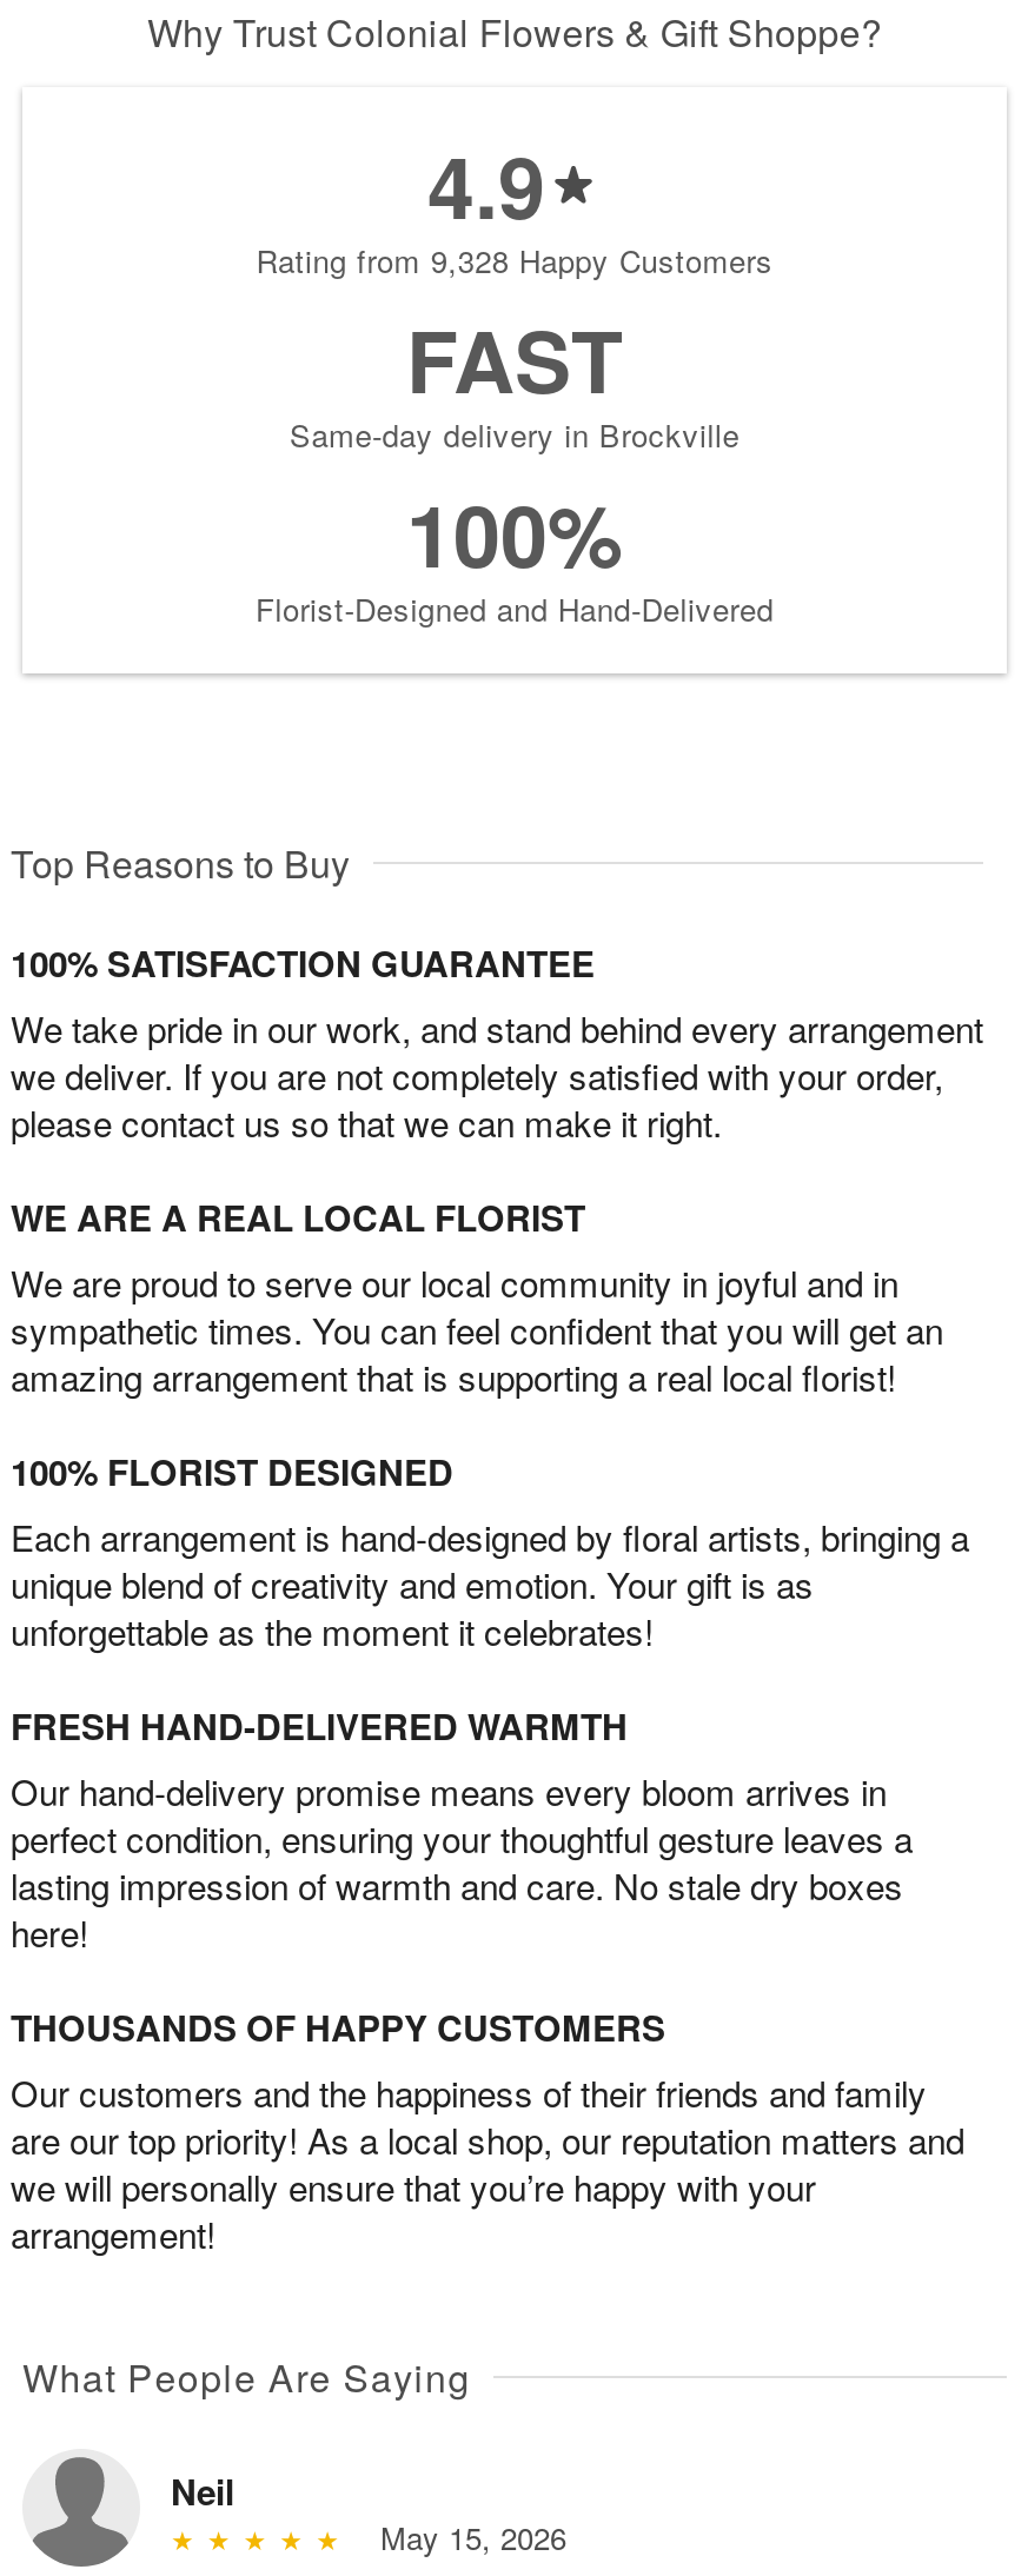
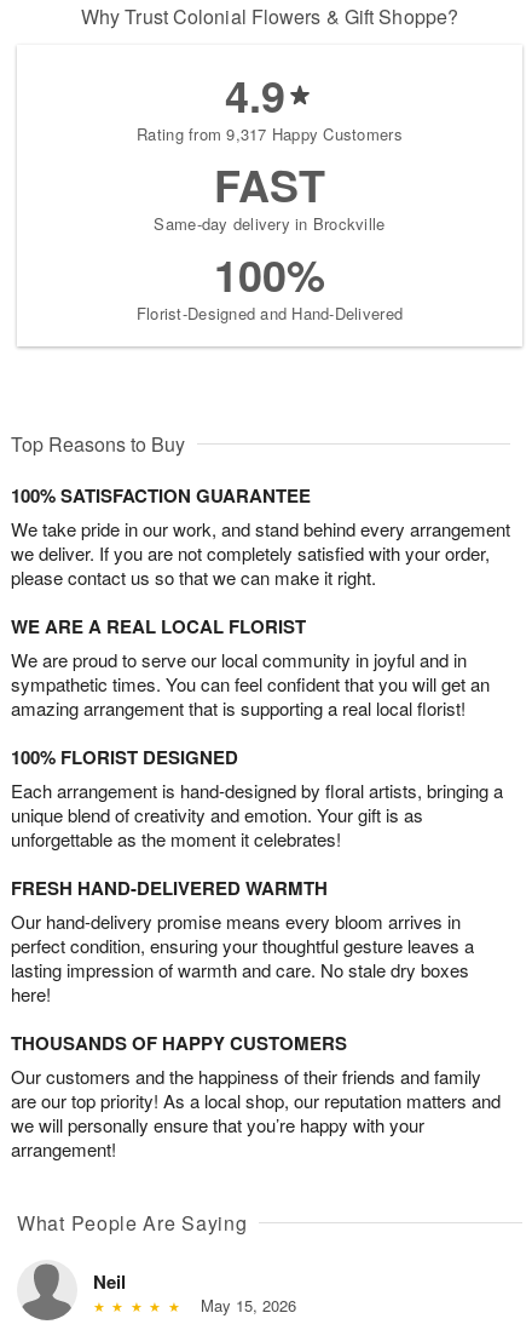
- Rating from 9,328 Happy Customers
+ Rating from 9,317 Happy Customers
